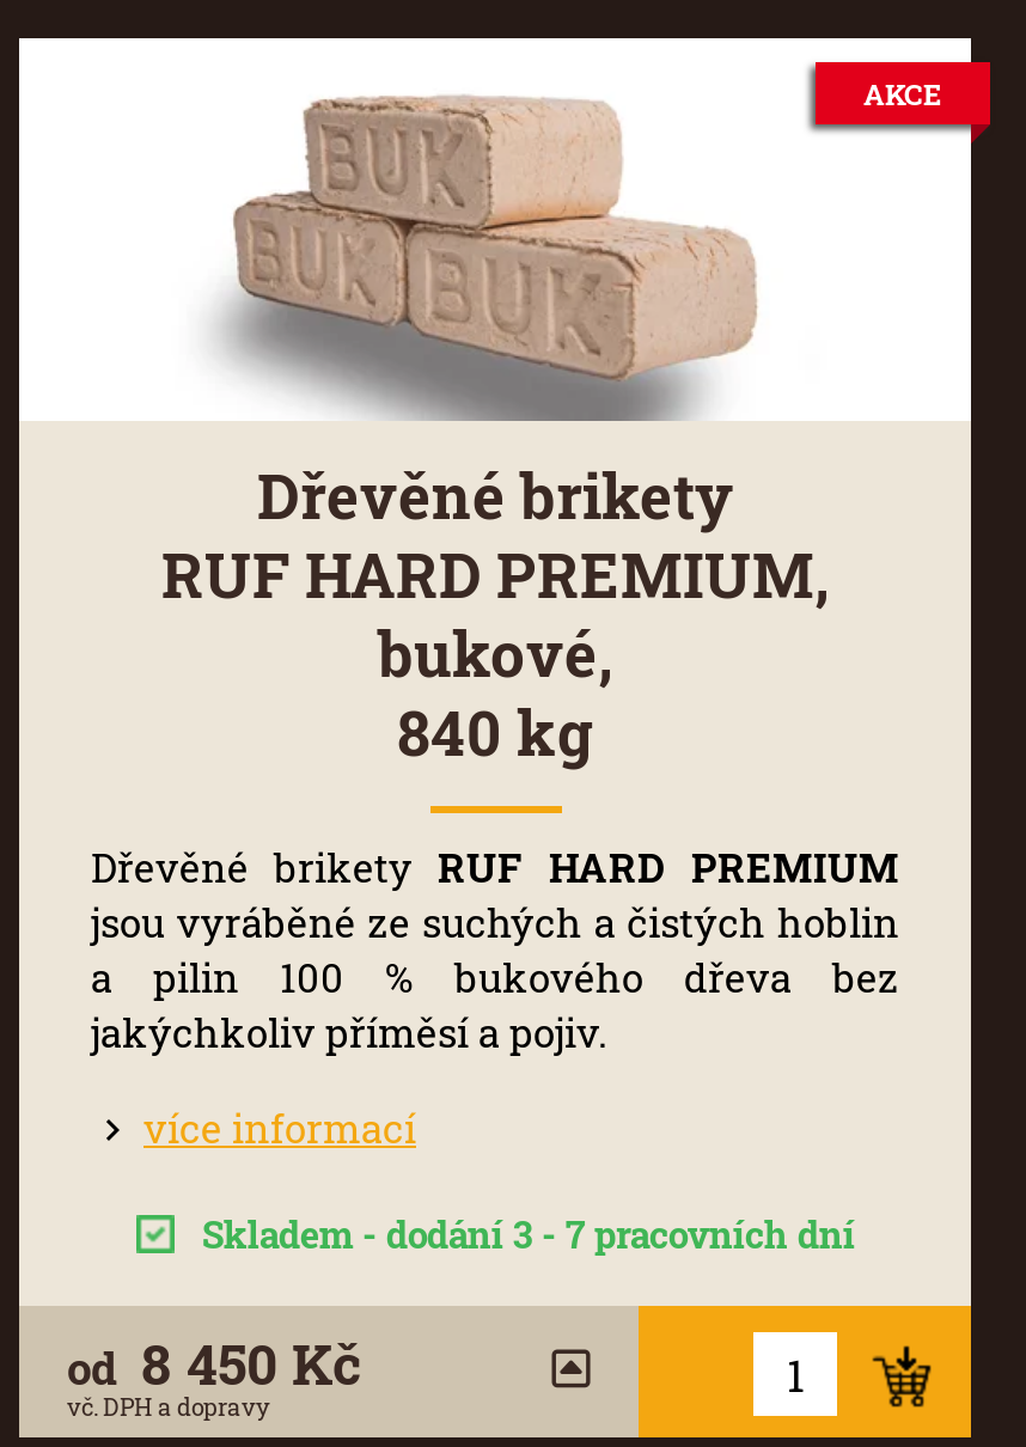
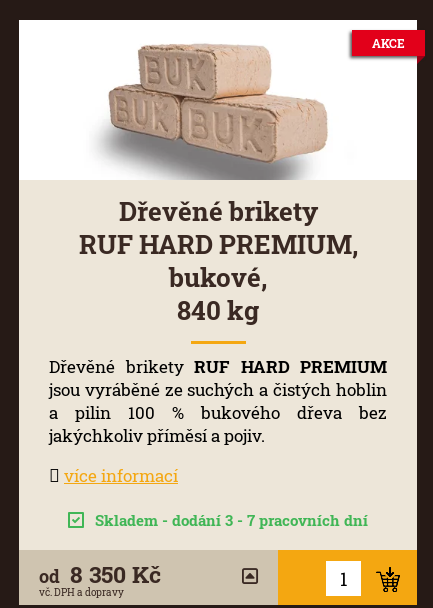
- od 8 450 Kč
+ od 8 350 Kč
